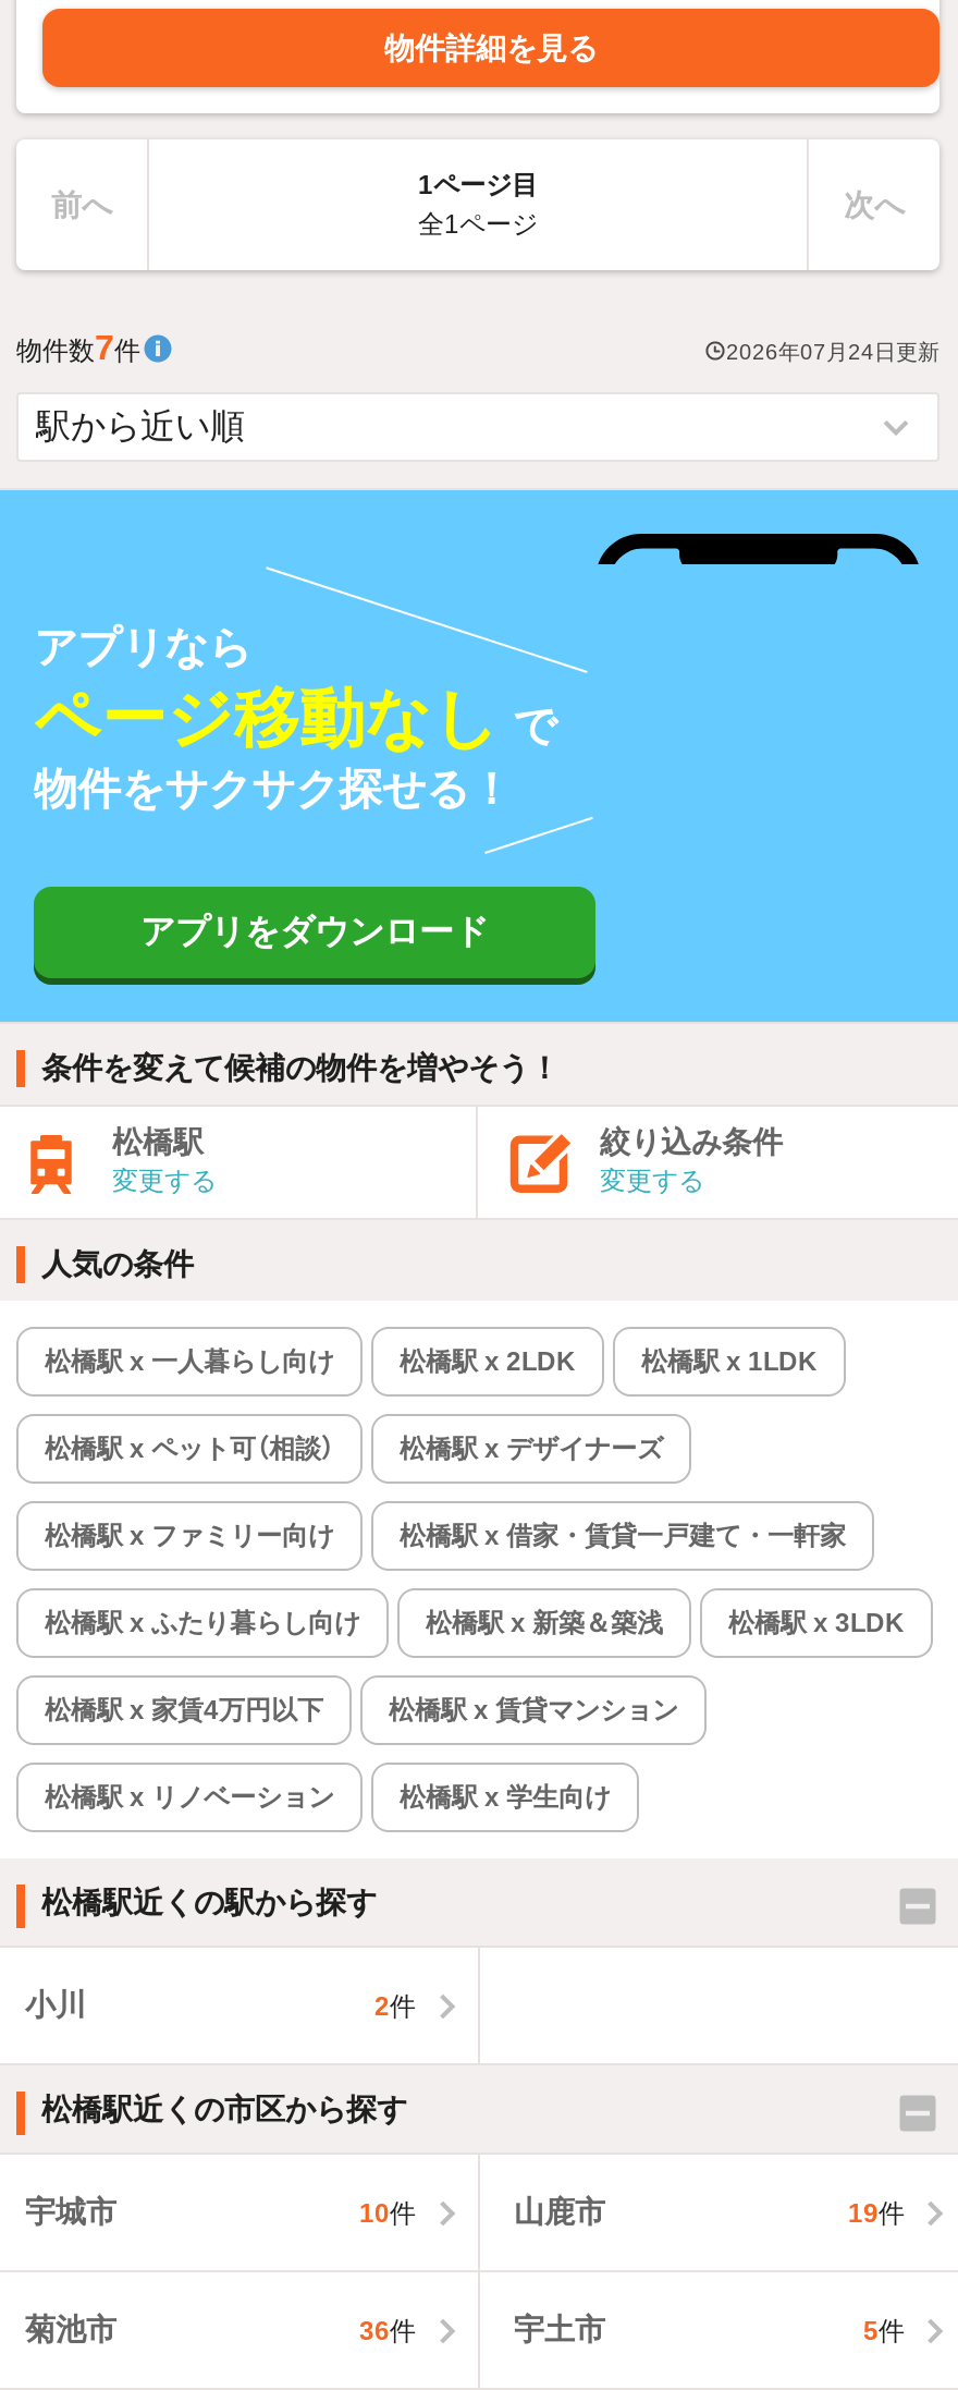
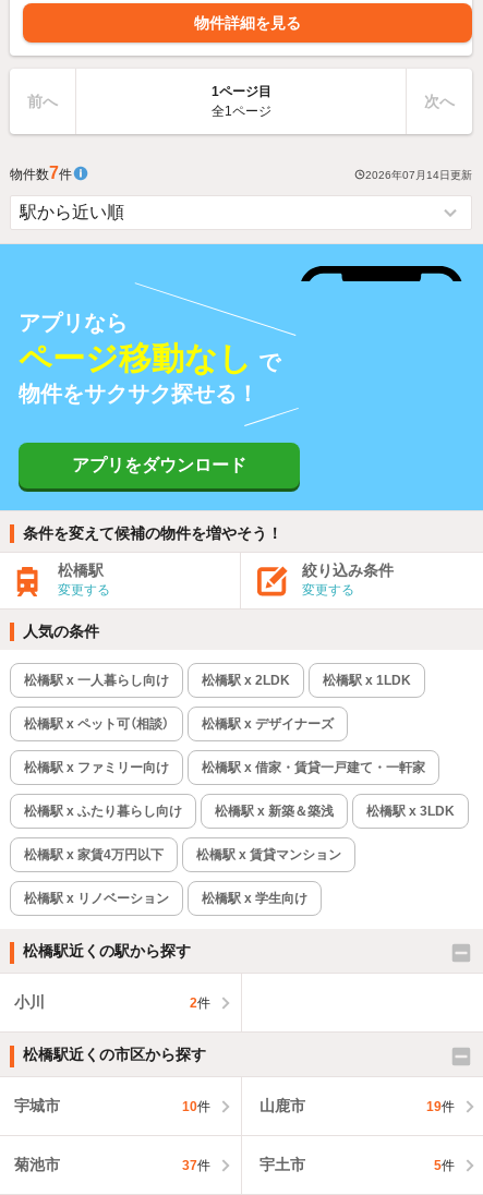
- 2026年07月24日更新
+ 2026年07月14日更新

- 36件
+ 37件
